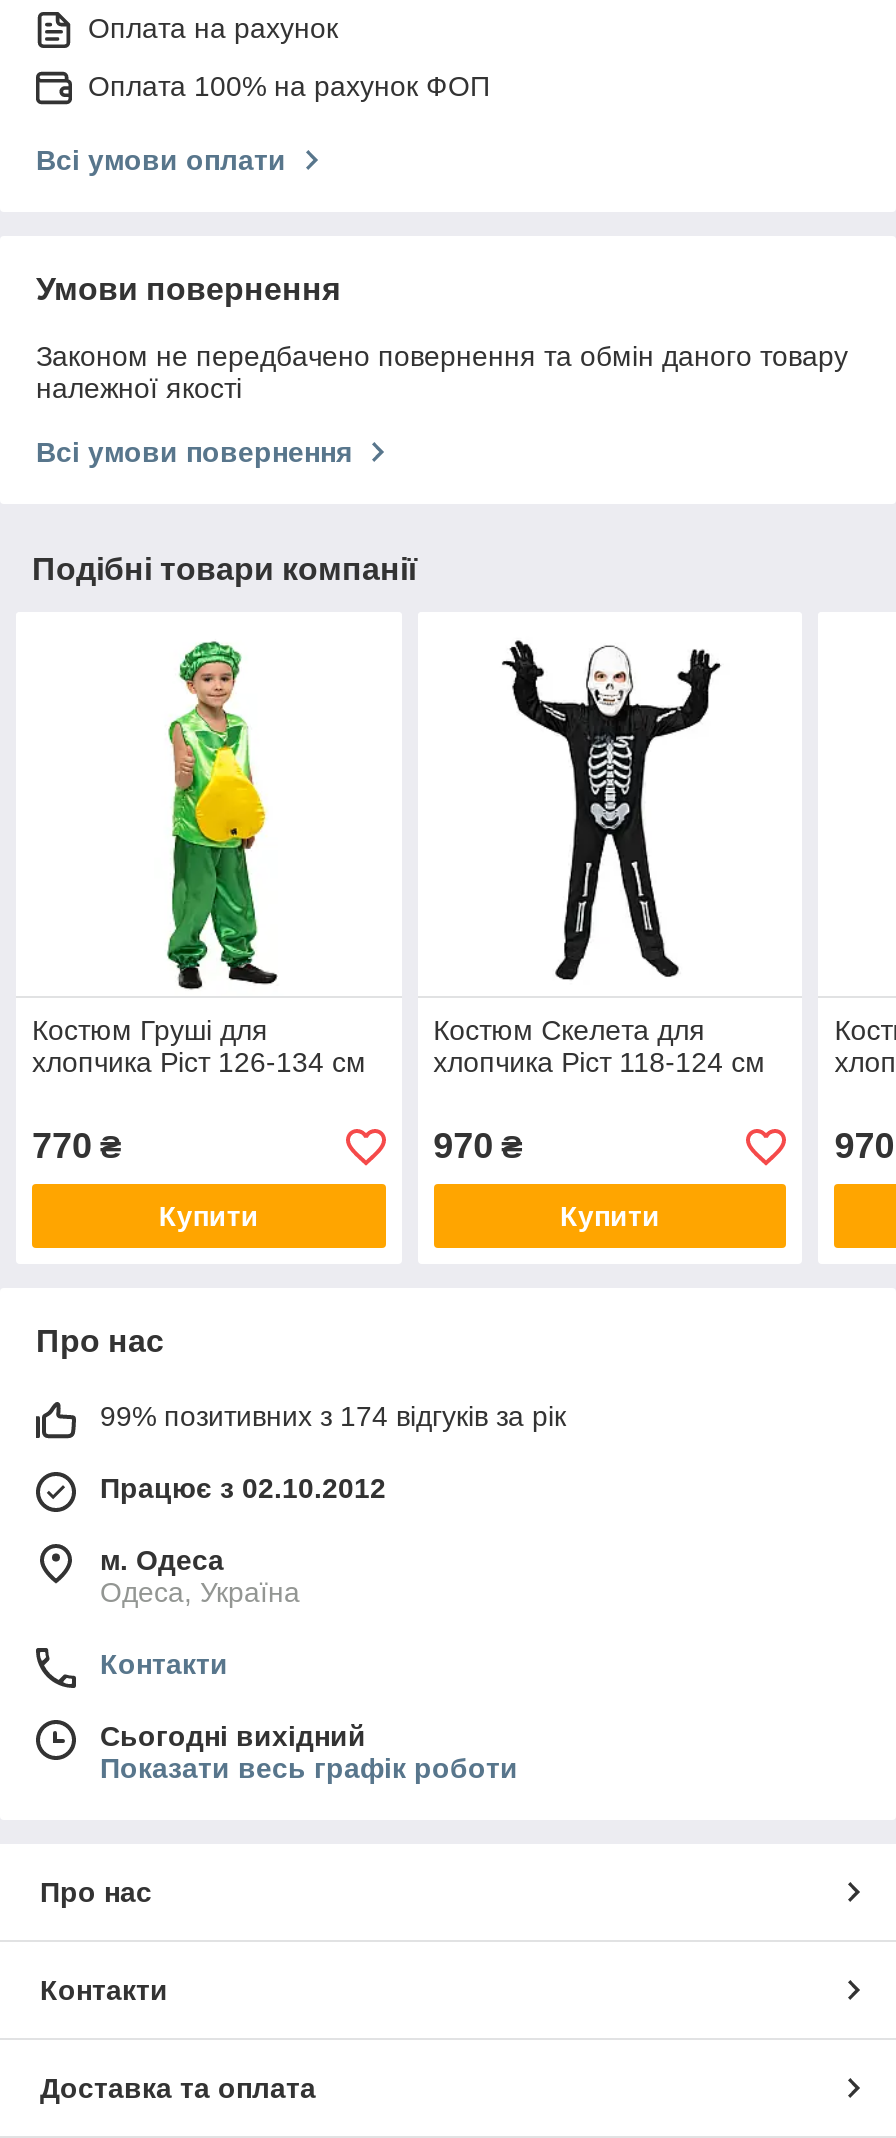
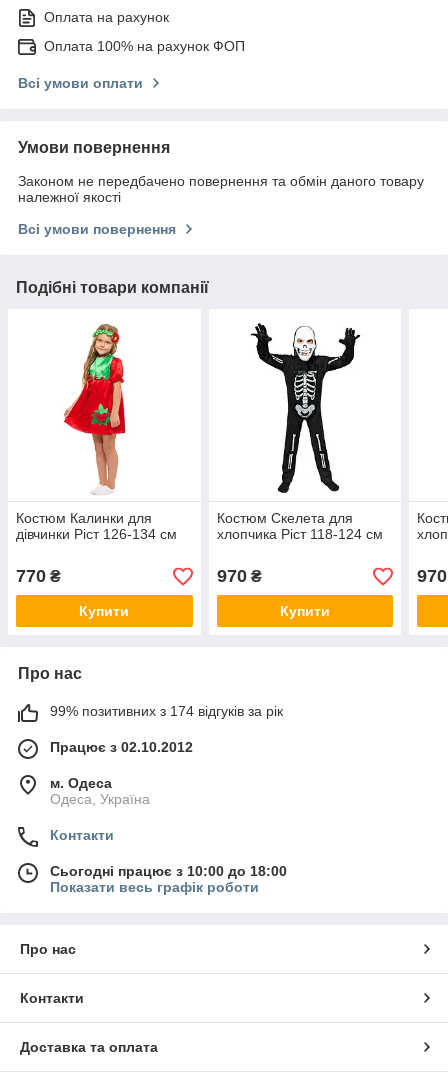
- [image]
- Костюм Груші для
+ [image]
+ Костюм Калинки для

- хлопчика Ріст 126-134 см
+ дівчинки Ріст 126-134 см

- Сьогодні вихідний
+ Сьогодні працює з 10:00 до 18:00
